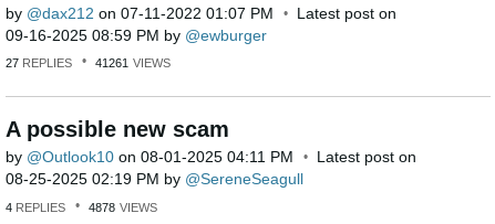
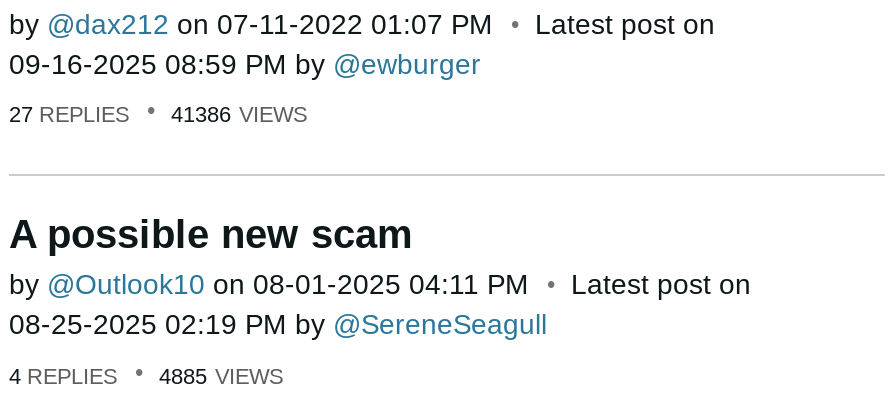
- 27 REPLIES 41261 VIEWS
+ 27 REPLIES 41386 VIEWS

- 4 REPLIES 4878 VIEWS
+ 4 REPLIES 4885 VIEWS
